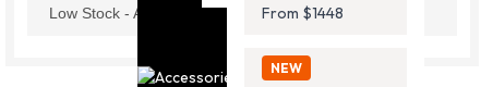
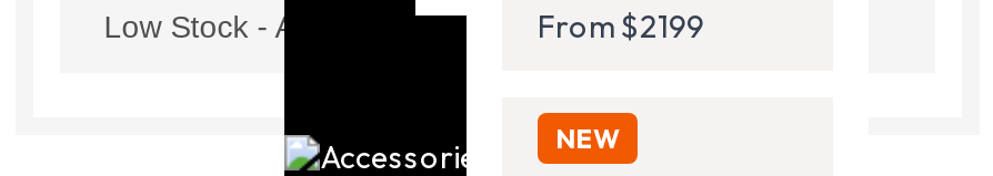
- From $1448
+ From $2199
